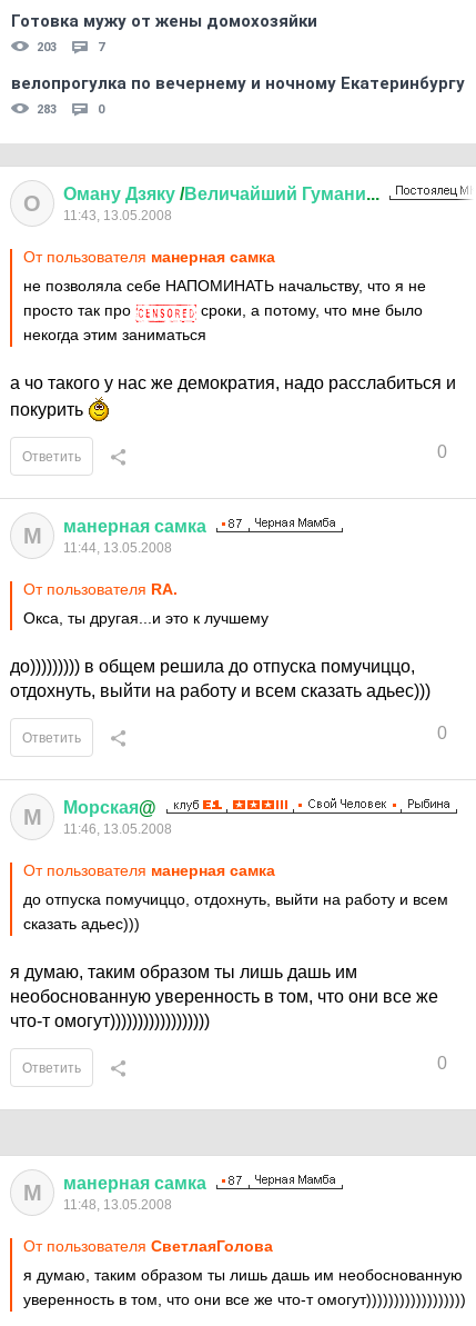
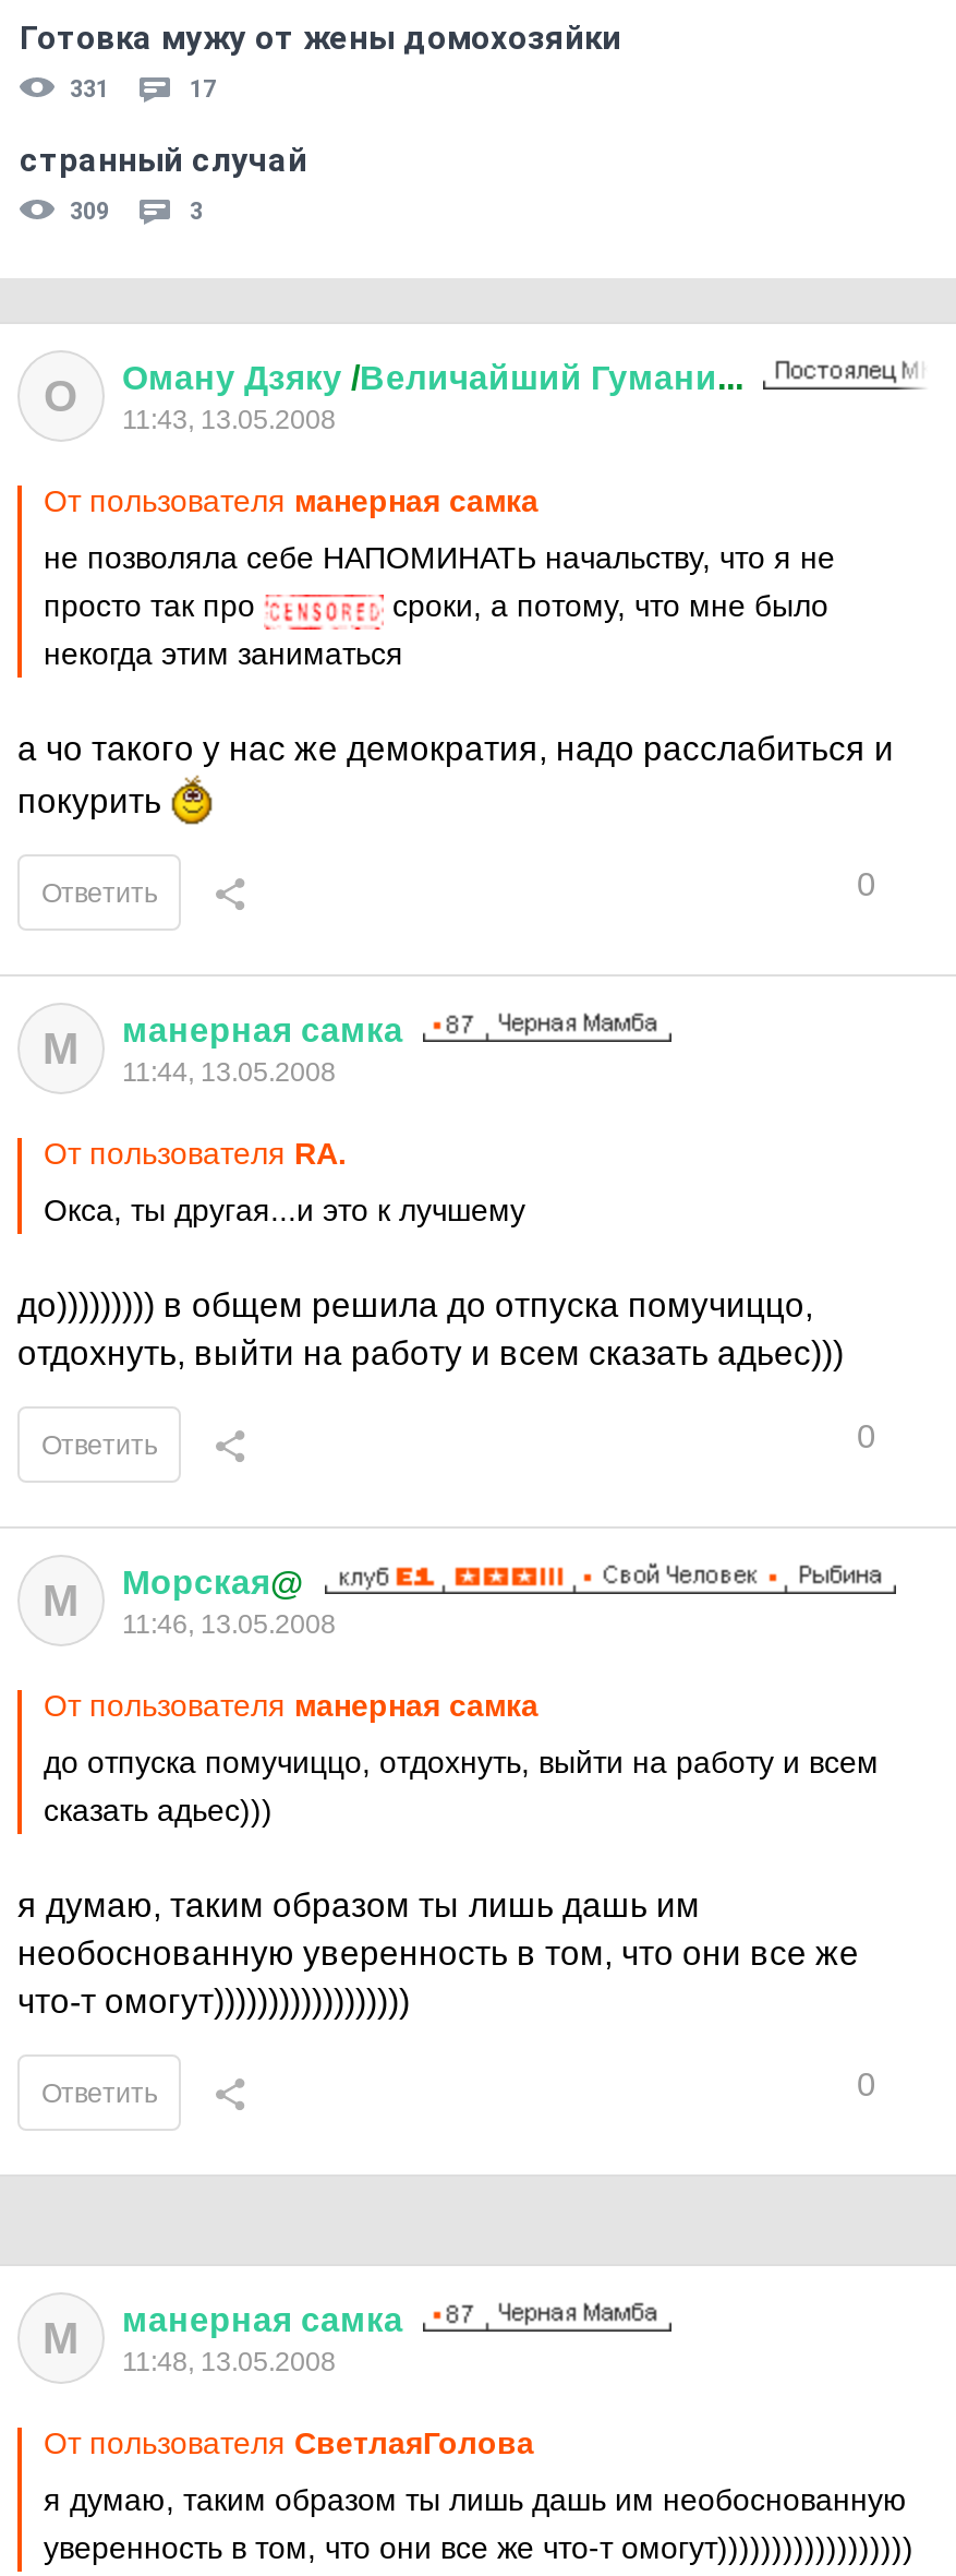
- 203
- 7
+ 331
+ 17

- велопрогулка по вечернему и ночному Екатеринбургу
- 283
- 0
+ странный случай
+ 309
+ 3
